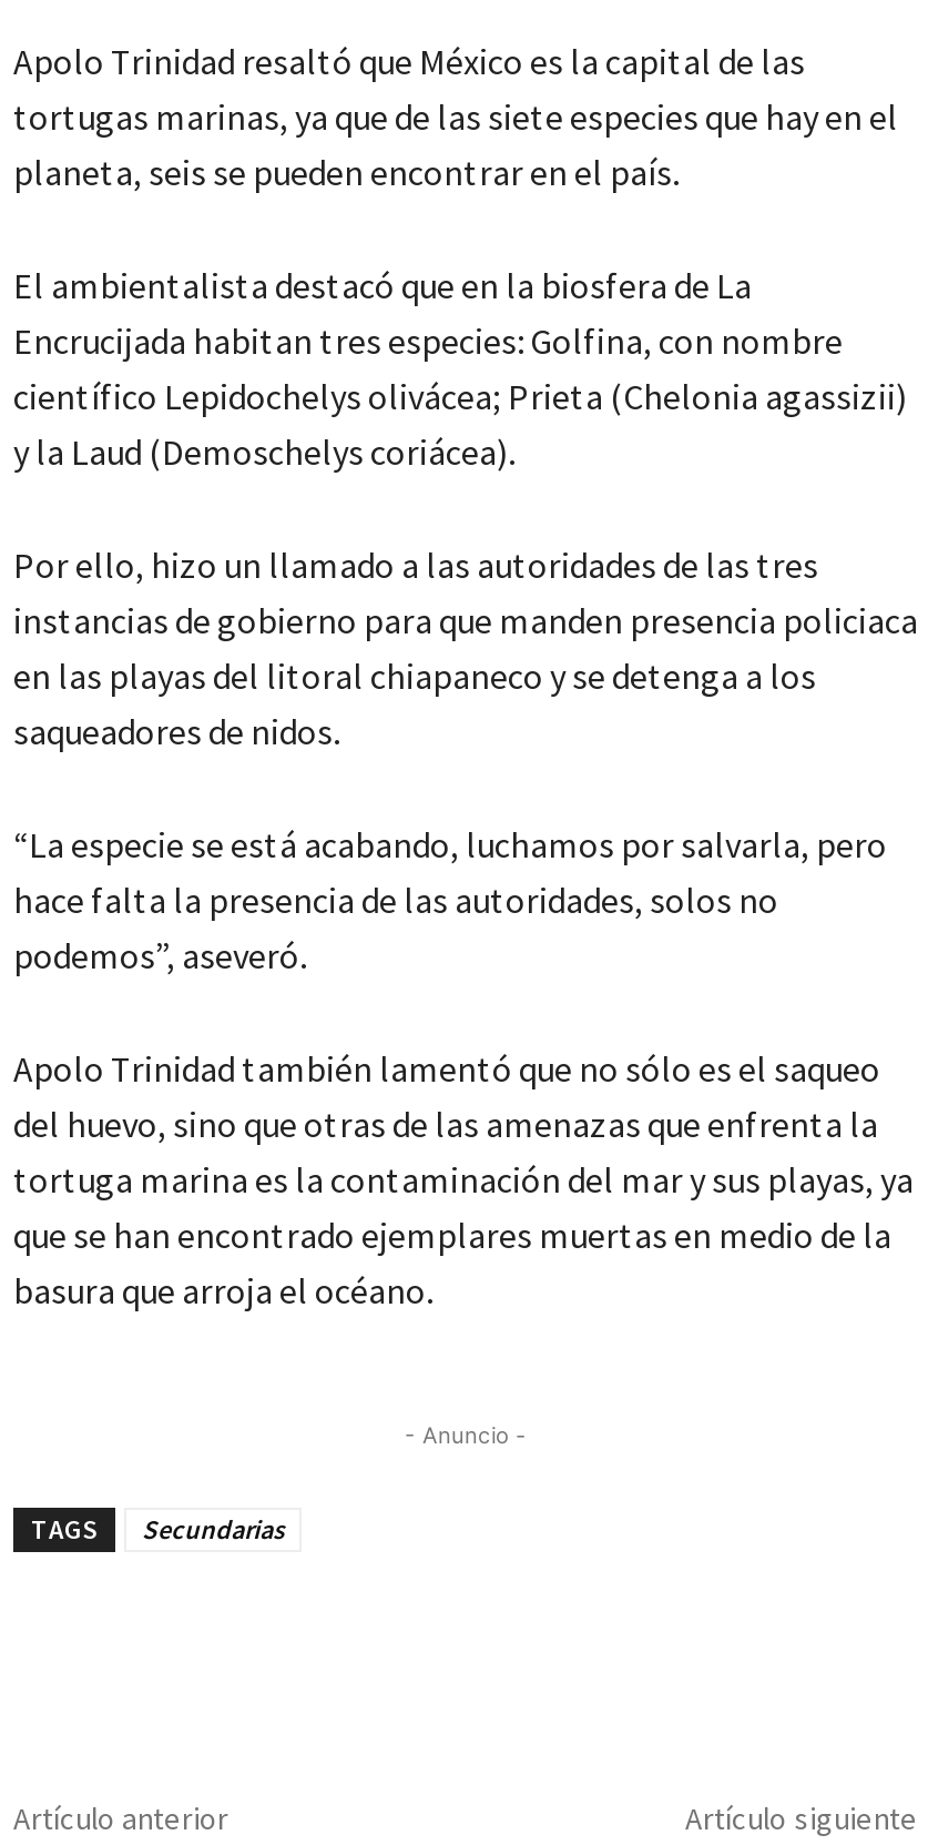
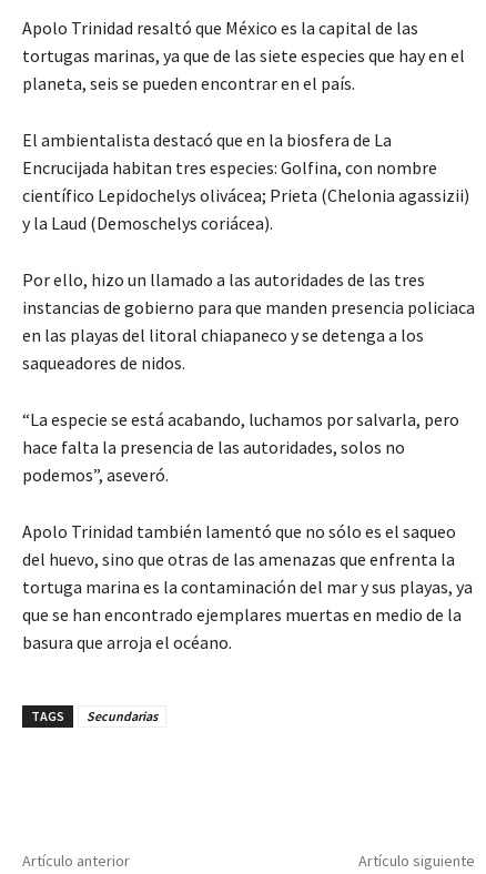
- - Anuncio -
